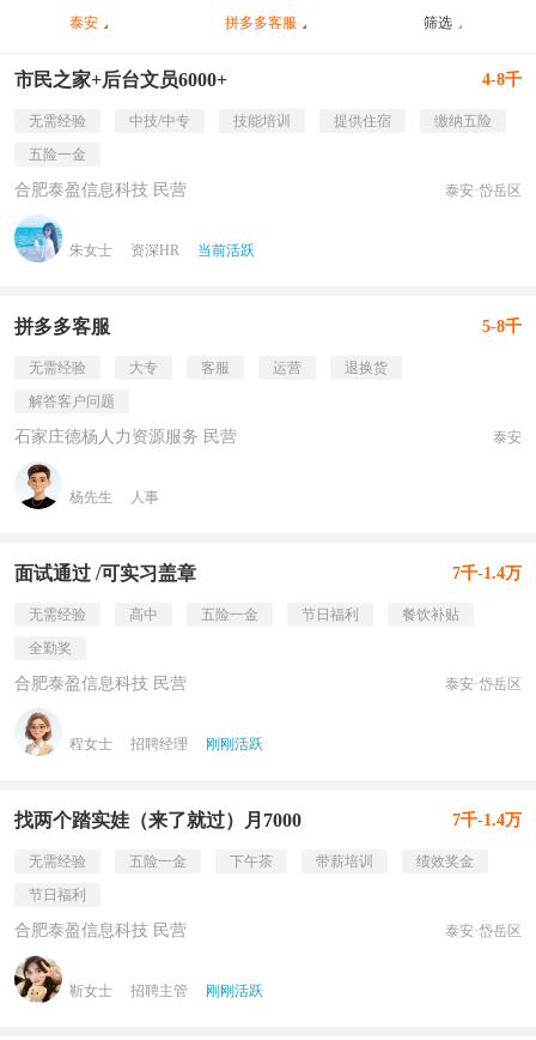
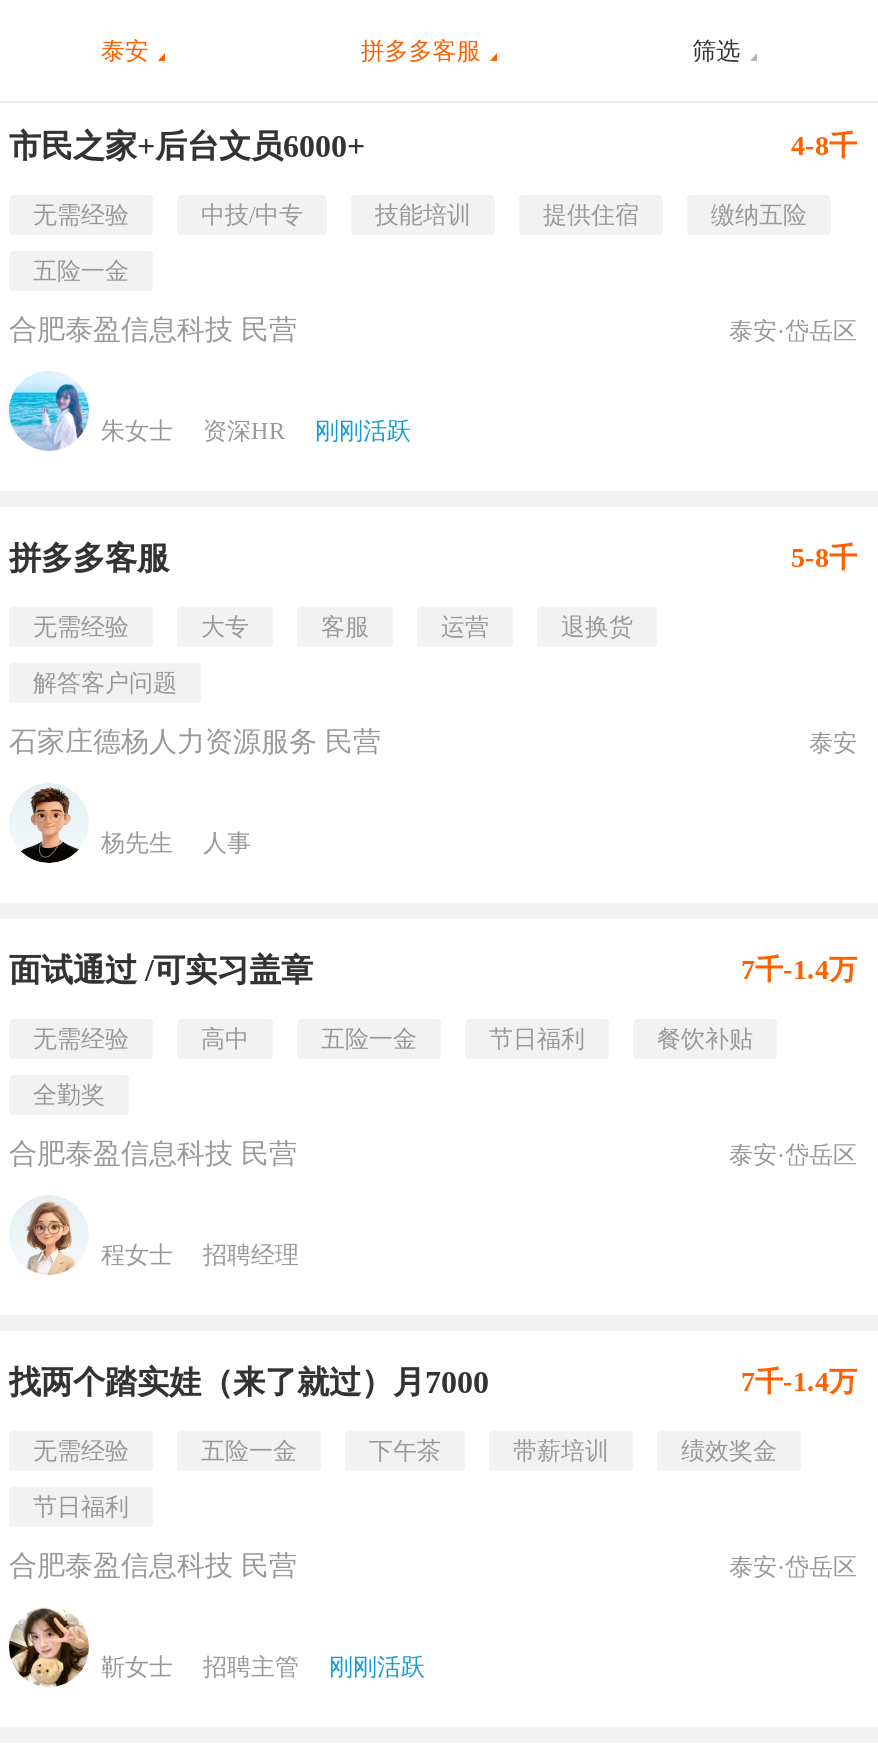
- 当前活跃
+ 刚刚活跃

- 刚刚活跃
